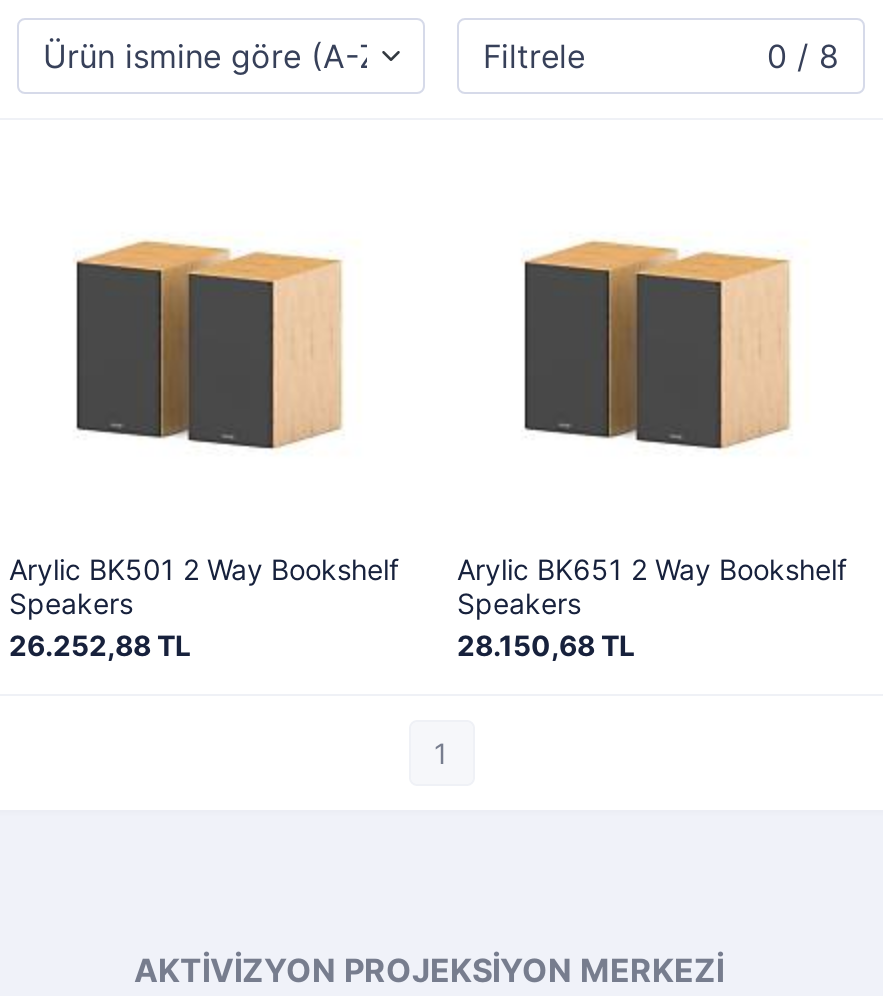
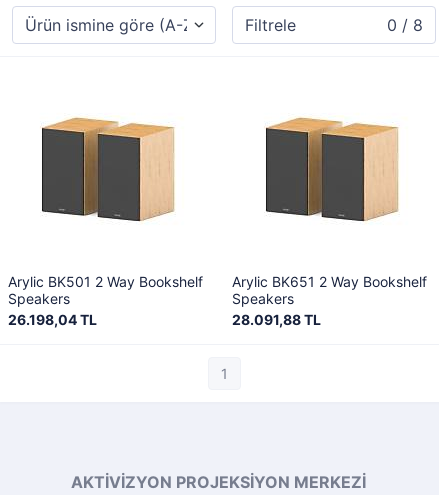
- 26.252,88 TL
+ 26.198,04 TL

- 28.150,68 TL
+ 28.091,88 TL
